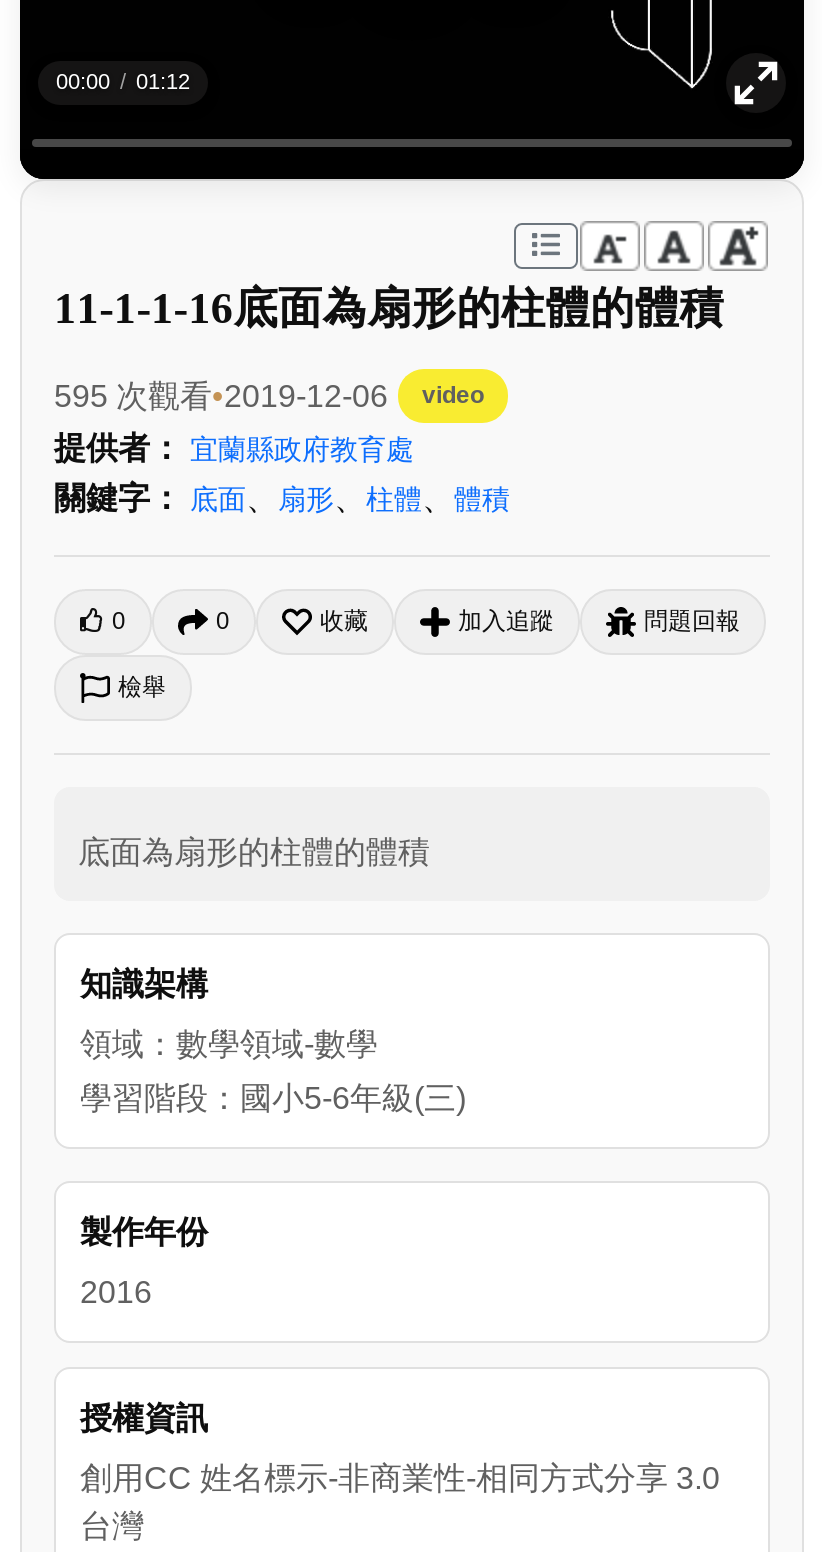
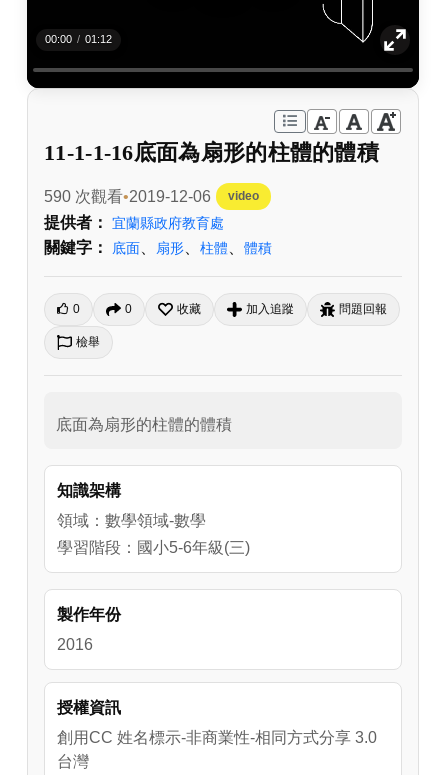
- 595 次觀看 2019-12-06 video
+ 590 次觀看 2019-12-06 video
